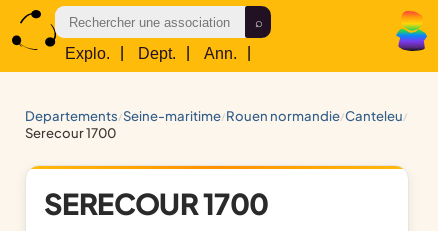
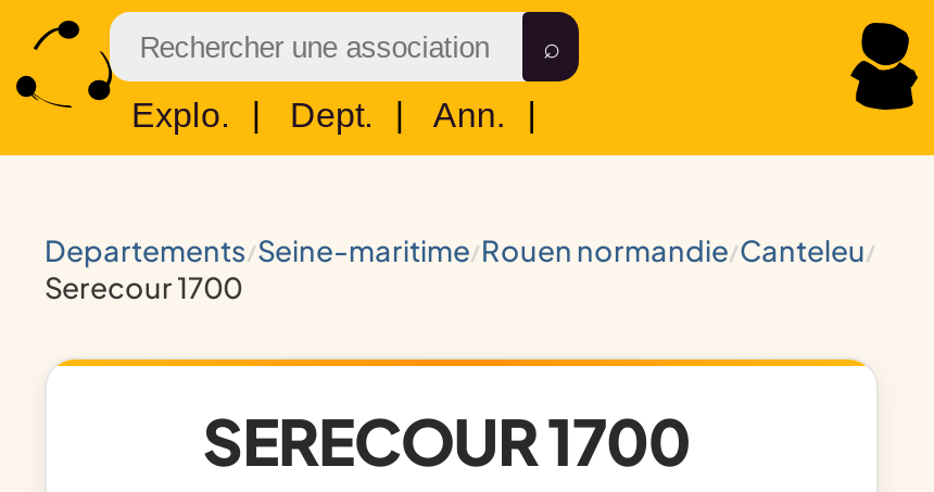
- [image]
+ [image]
